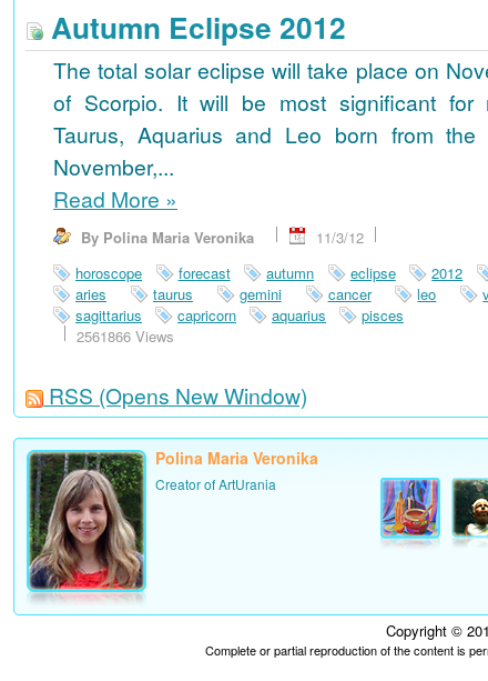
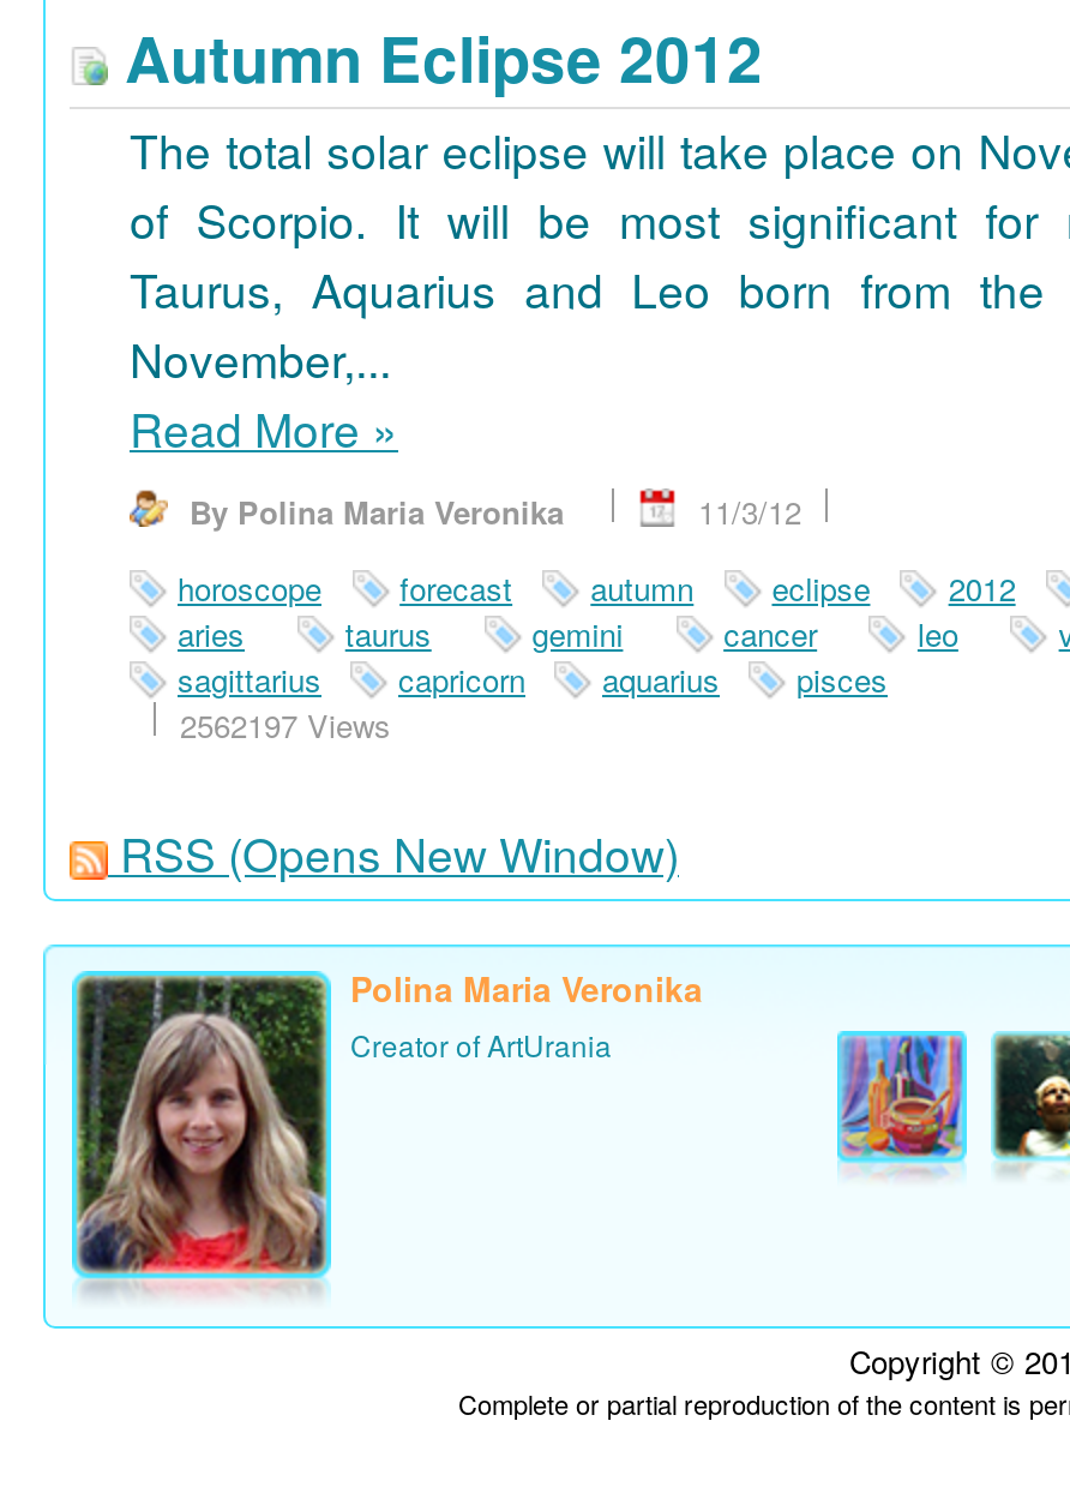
- 2561866 Views
+ 2562197 Views
